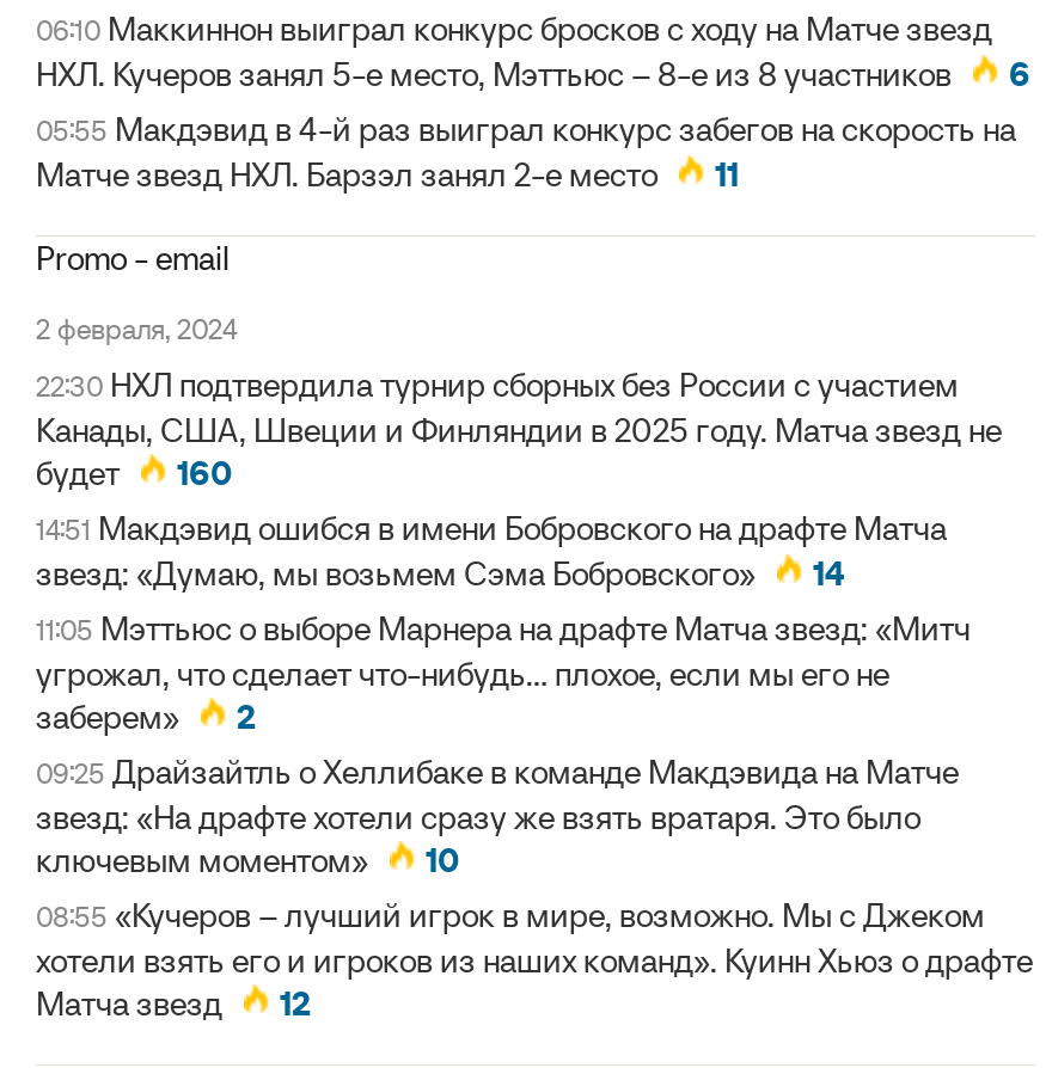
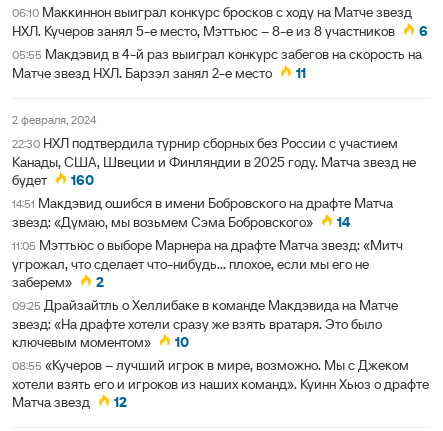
- Promo - email
